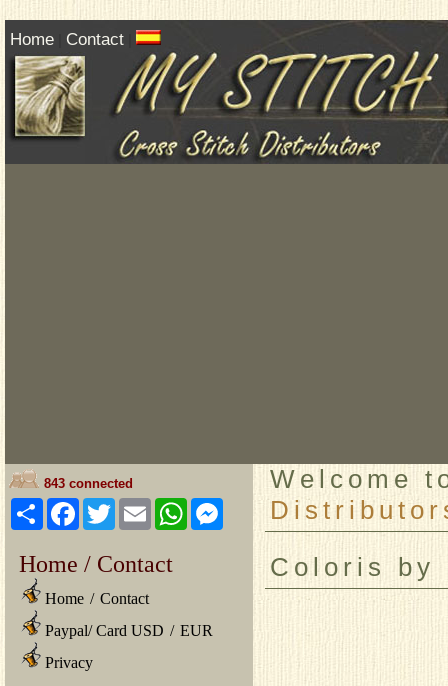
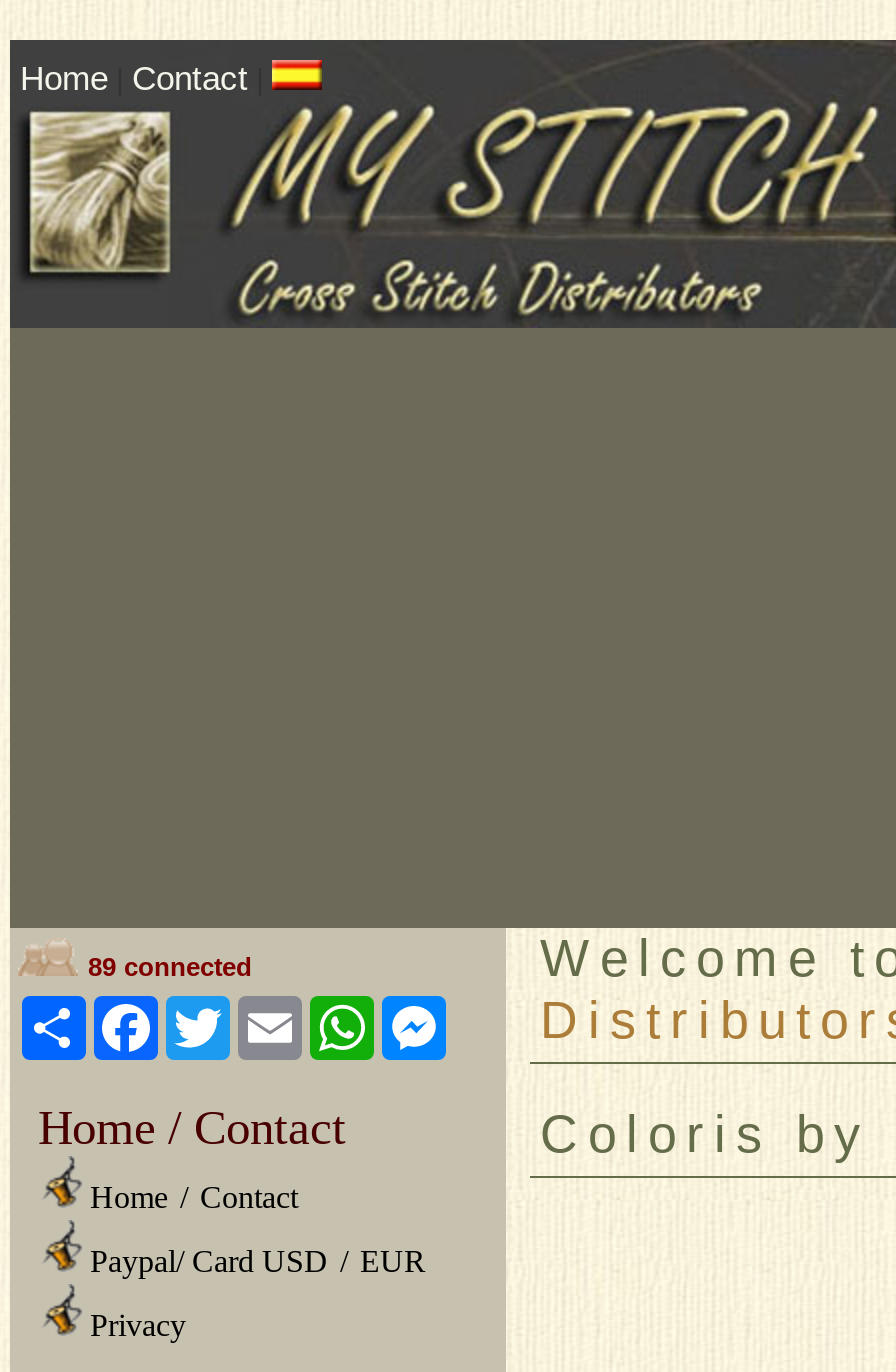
- 843 connected
+ 89 connected
